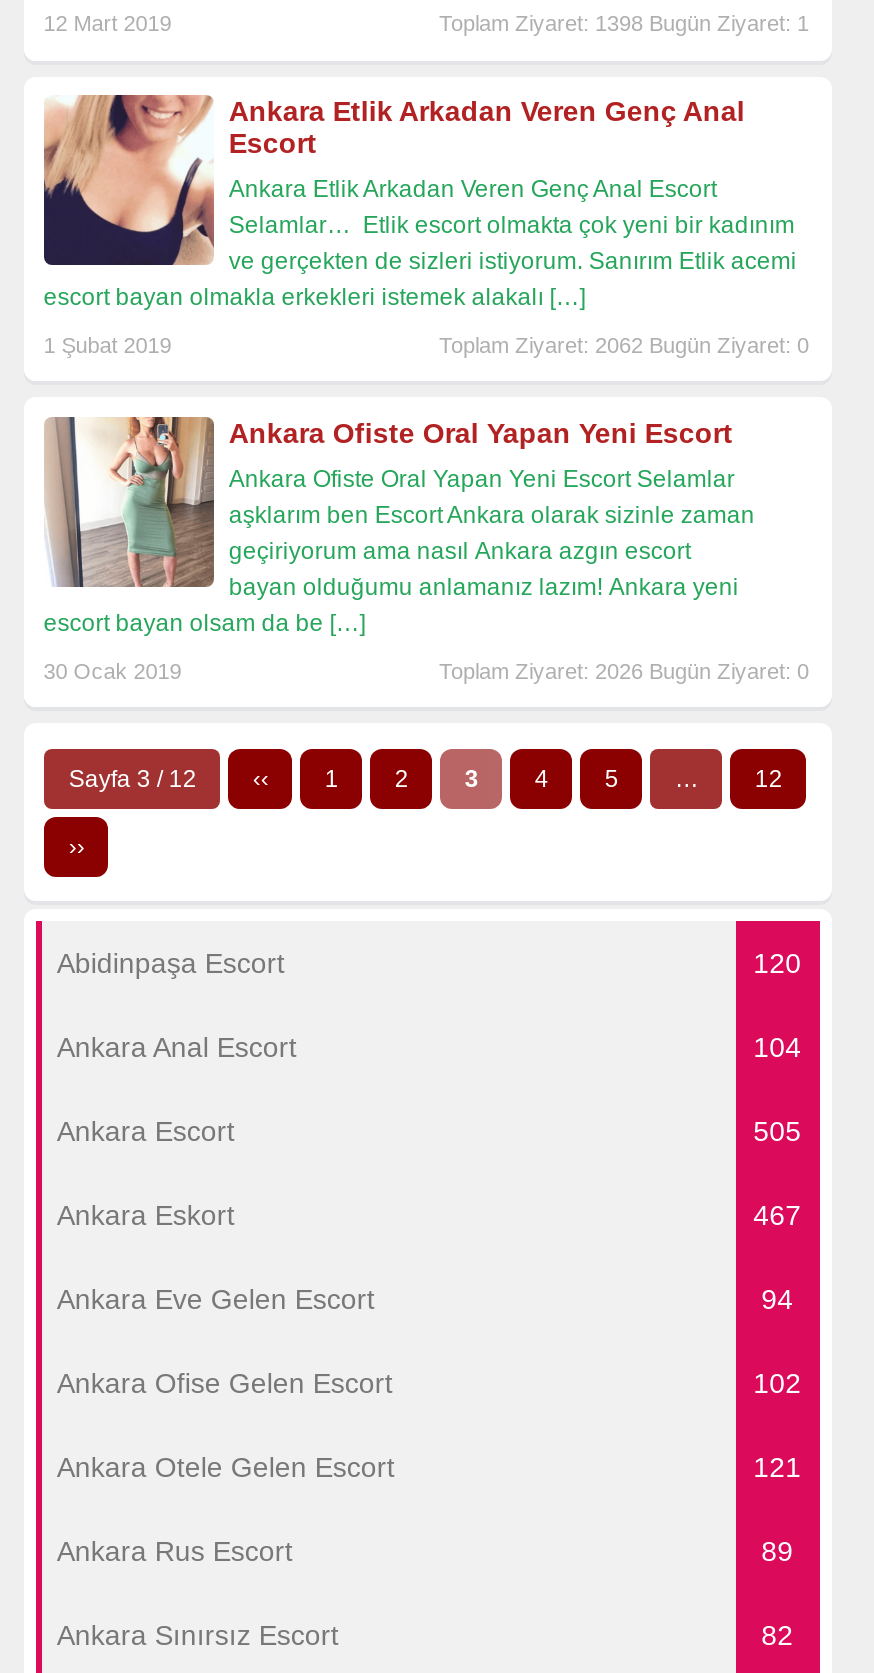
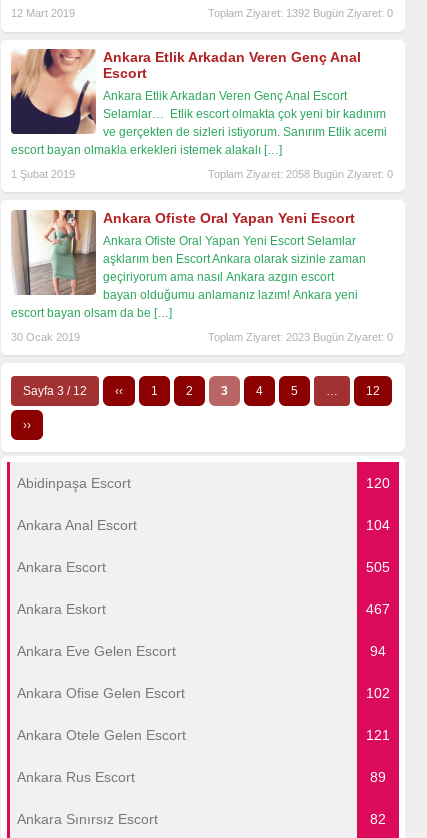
- Toplam Ziyaret: 1398 Bugün Ziyaret: 1
+ Toplam Ziyaret: 1392 Bugün Ziyaret: 0

- Toplam Ziyaret: 2062 Bugün Ziyaret: 0
+ Toplam Ziyaret: 2058 Bugün Ziyaret: 0

- Toplam Ziyaret: 2026 Bugün Ziyaret: 0
+ Toplam Ziyaret: 2023 Bugün Ziyaret: 0
